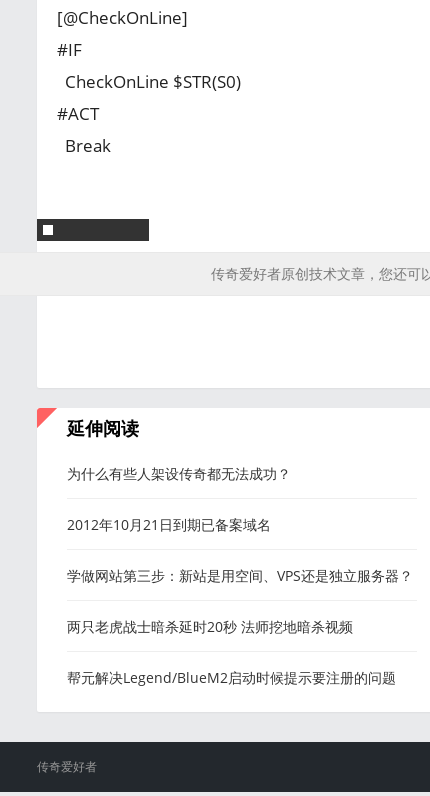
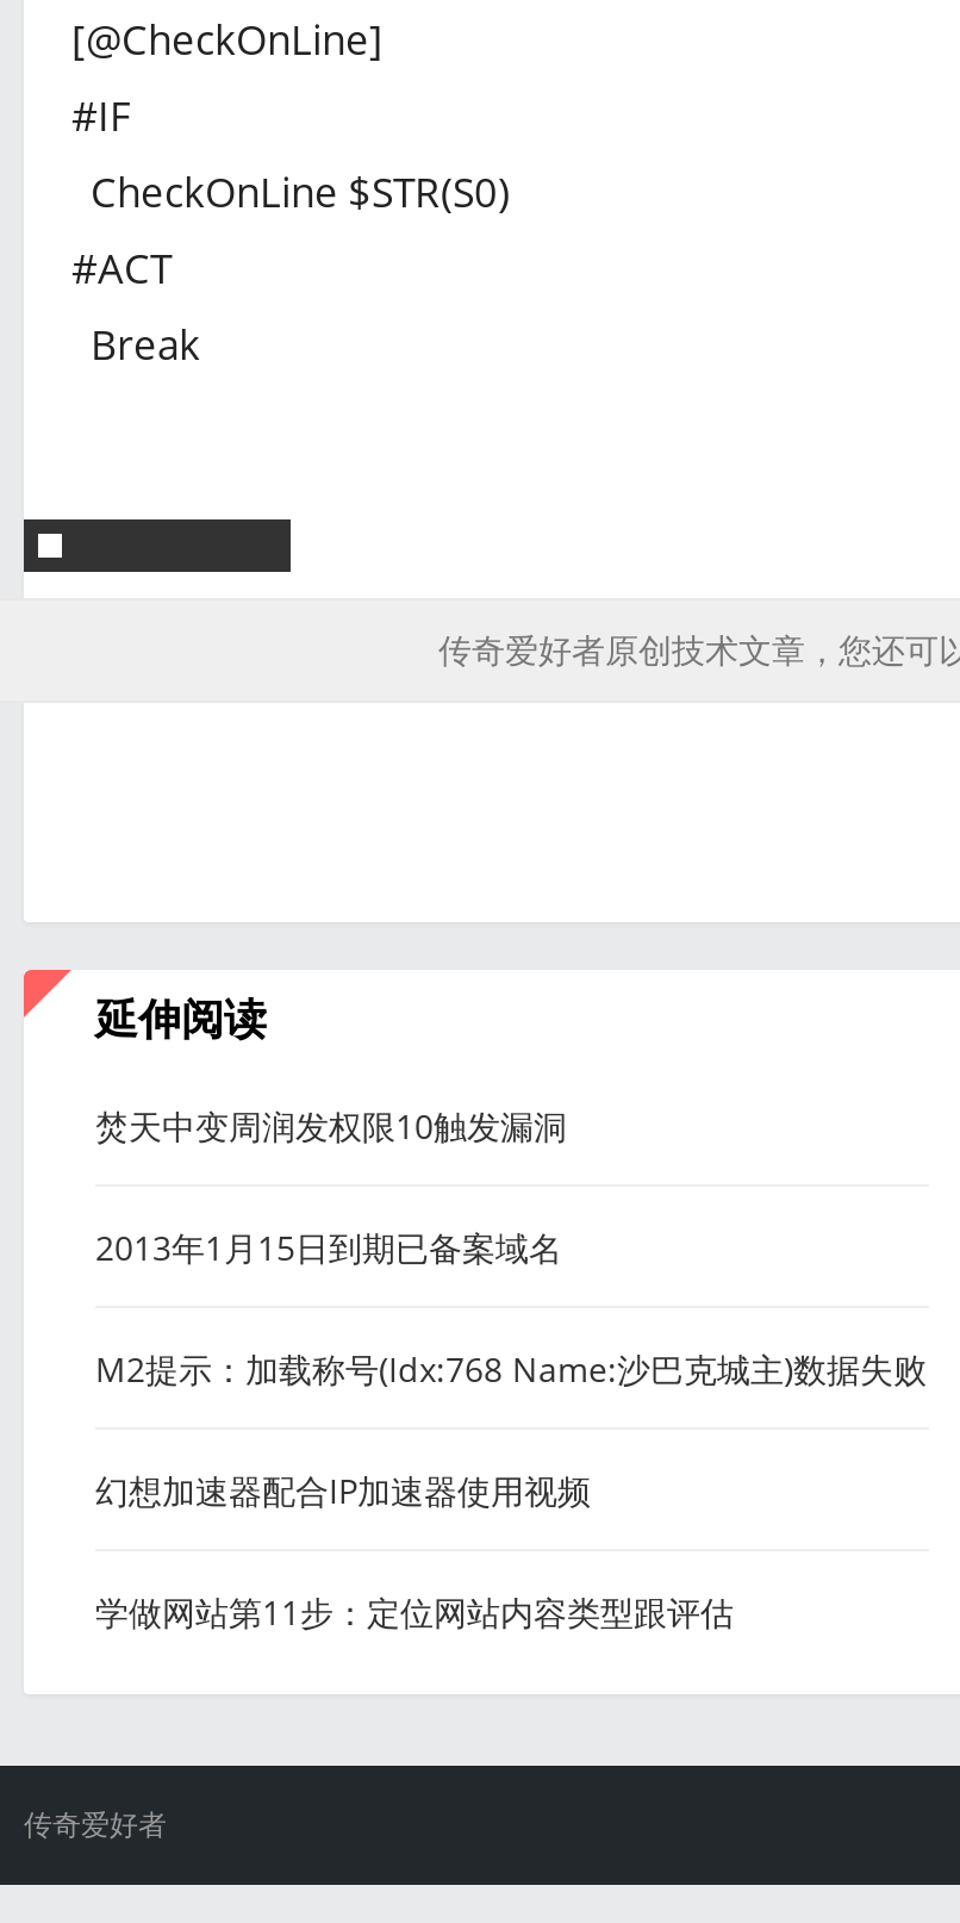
- 为什么有些人架设传奇都无法成功？
+ 焚天中变周润发权限10触发漏洞

- 2012年10月21日到期已备案域名
+ 2013年1月15日到期已备案域名

- 学做网站第三步：新站是用空间、VPS还是独立服务器？
+ M2提示：加载称号(Idx:768 Name:沙巴克城主)数据失败

- 两只老虎战士暗杀延时20秒 法师挖地暗杀视频
+ 幻想加速器配合IP加速器使用视频

- 帮元解决Legend/BlueM2启动时候提示要注册的问题
+ 学做网站第11步：定位网站内容类型跟评估
